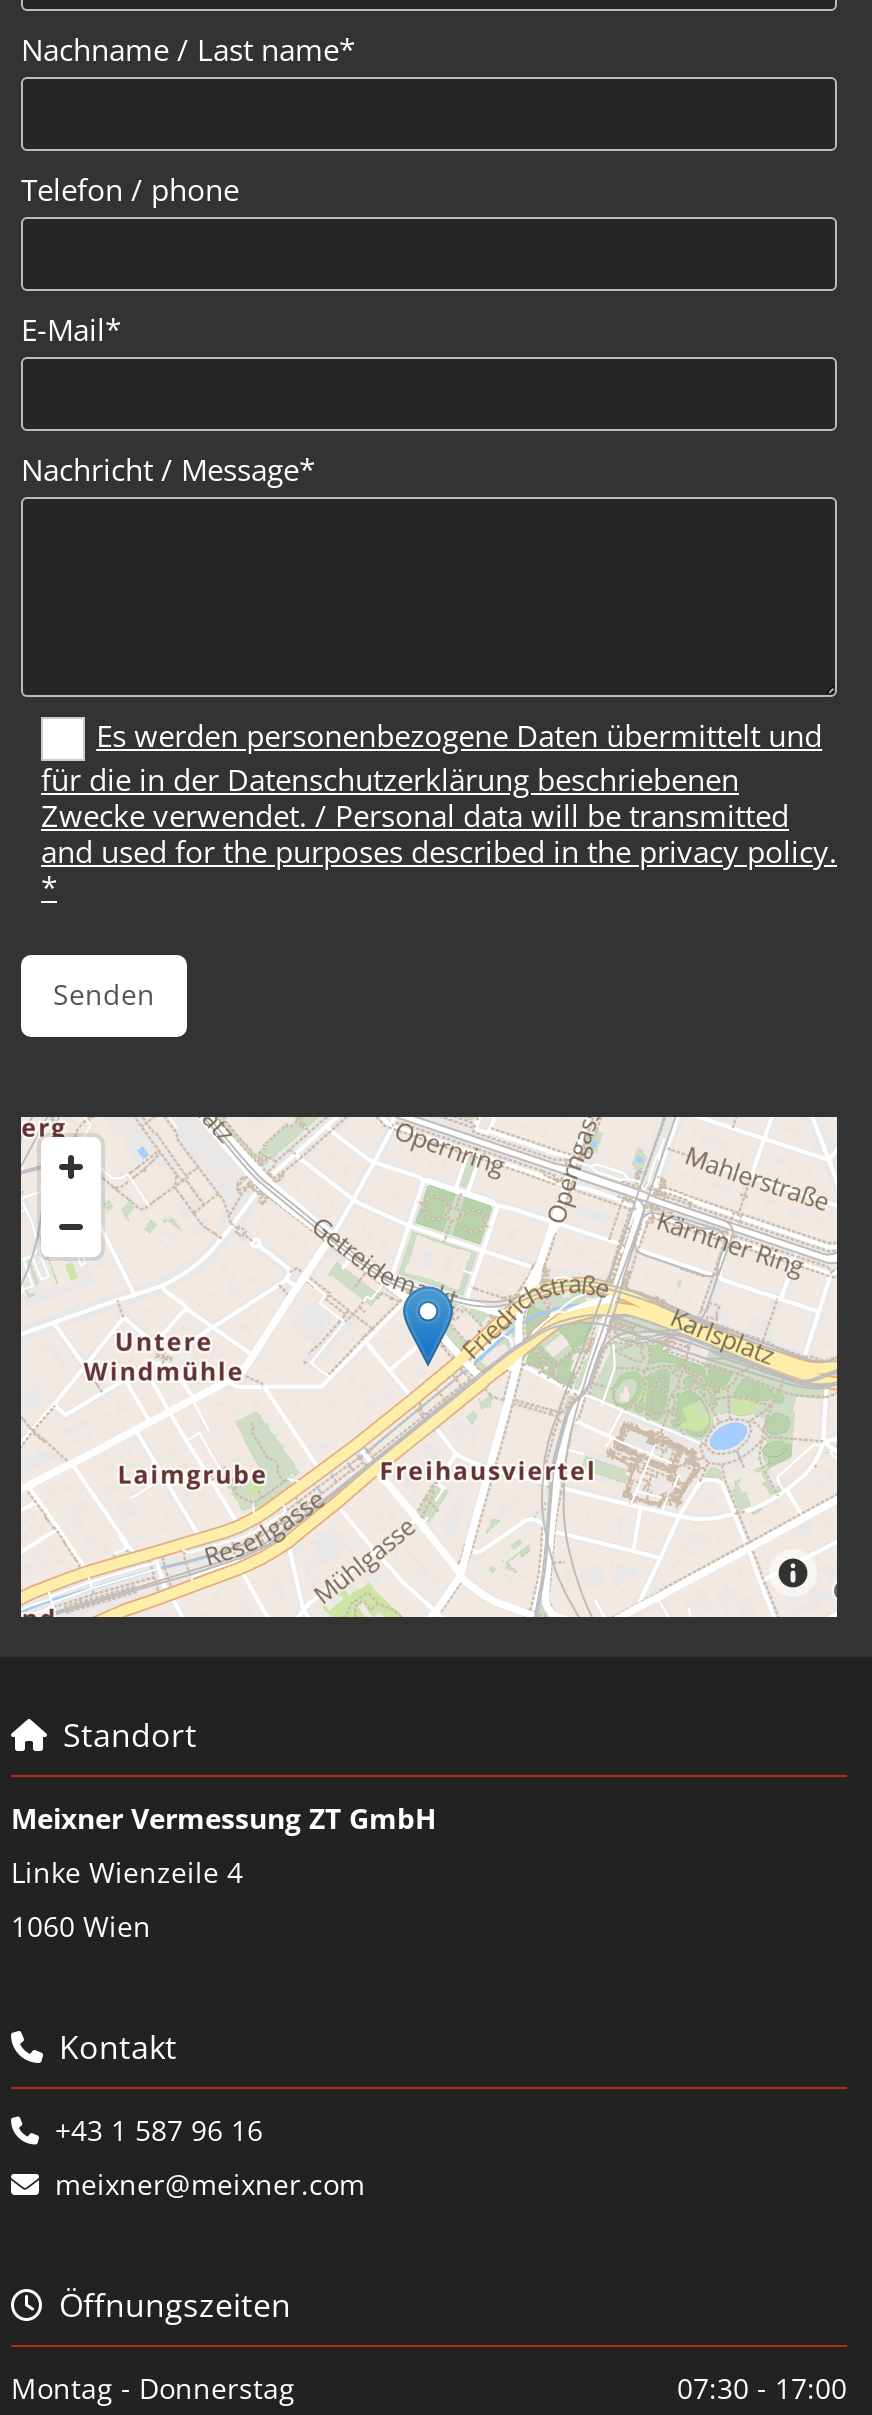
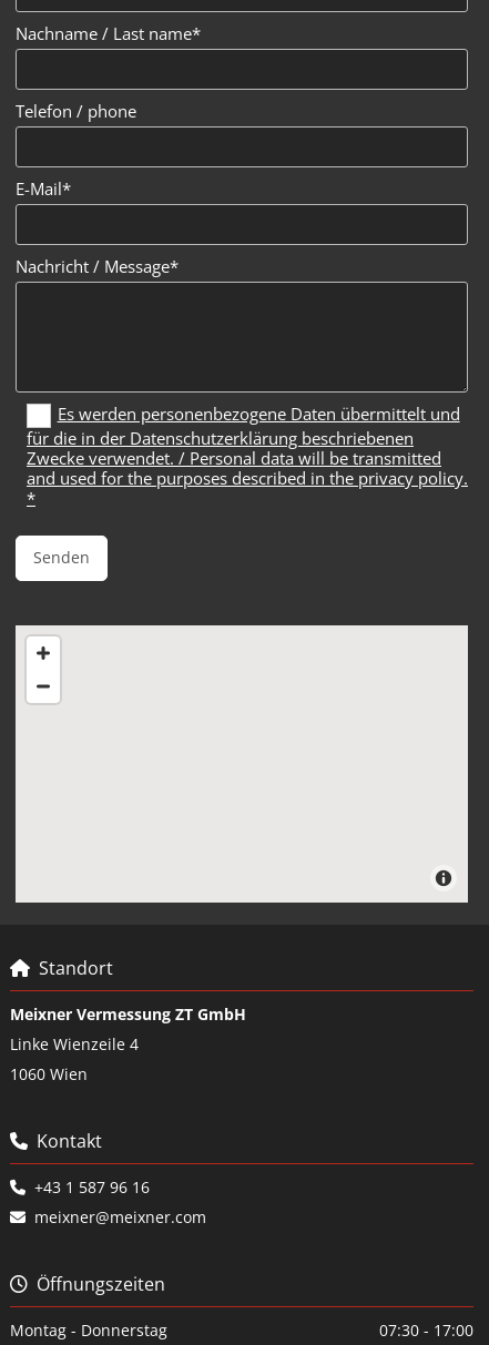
- [image]
